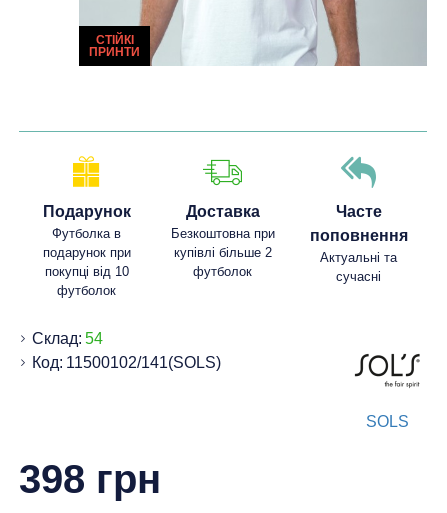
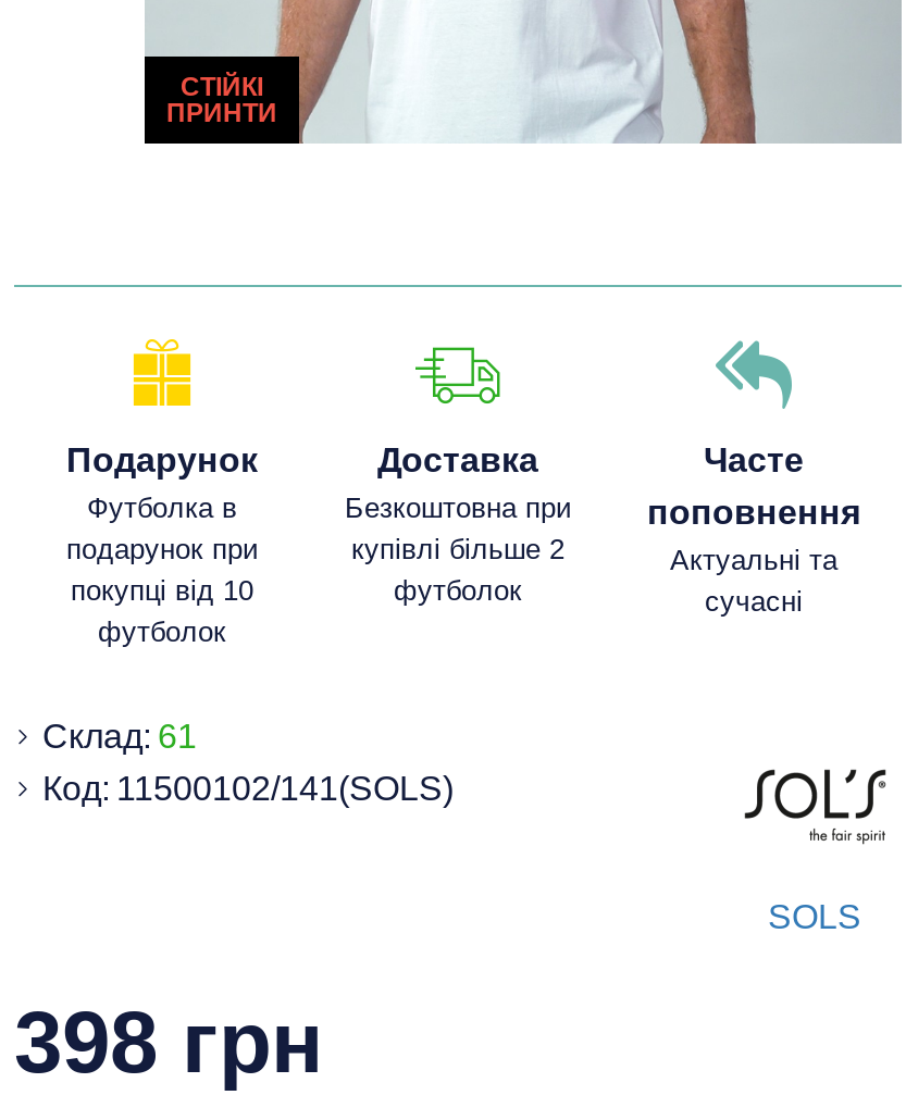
- Склад: 54
+ Склад: 61
